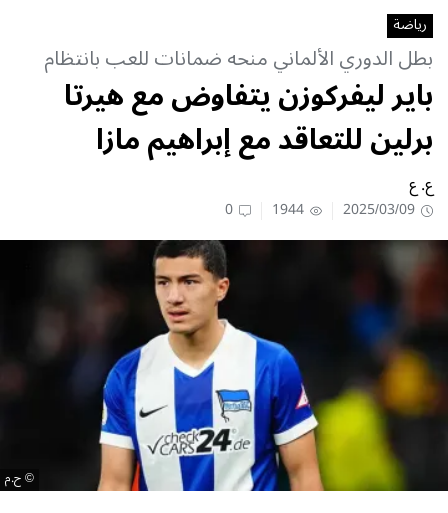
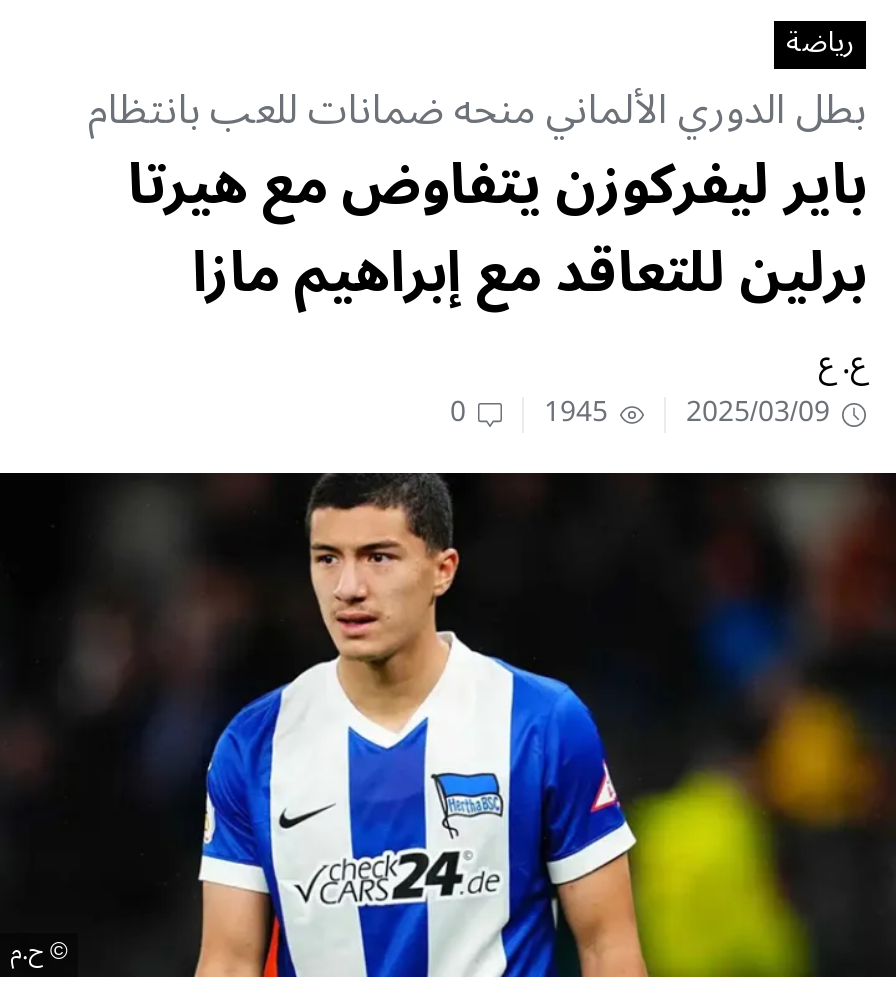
- 0 1944 2025/03/09
+ 0 1945 2025/03/09
